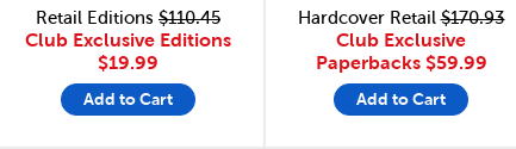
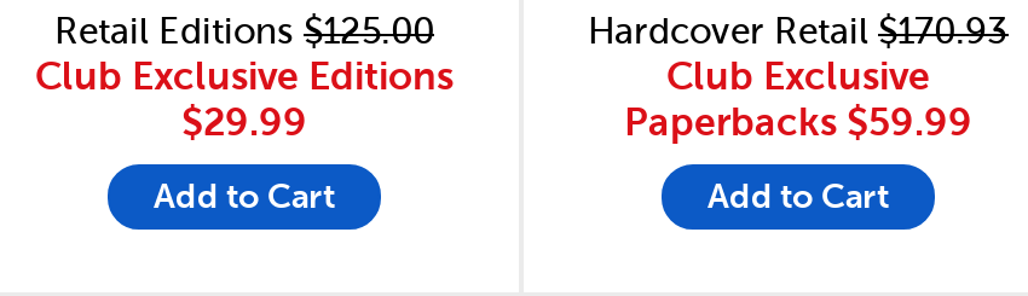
- Retail Editions $110.45
+ Retail Editions $125.00

- $19.99
+ $29.99
